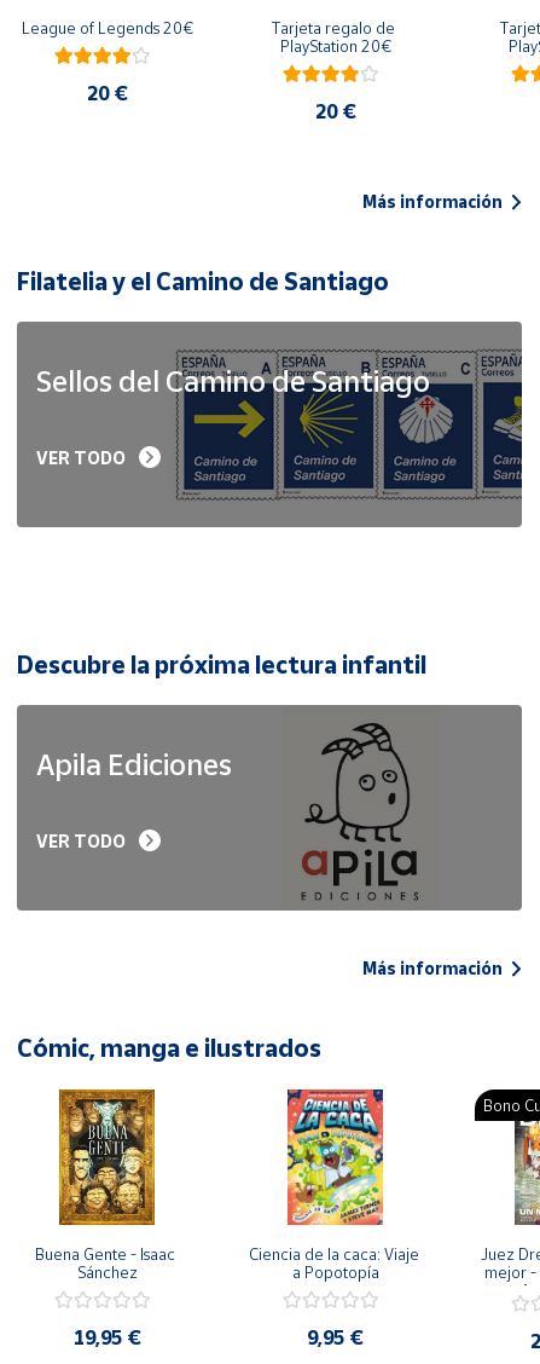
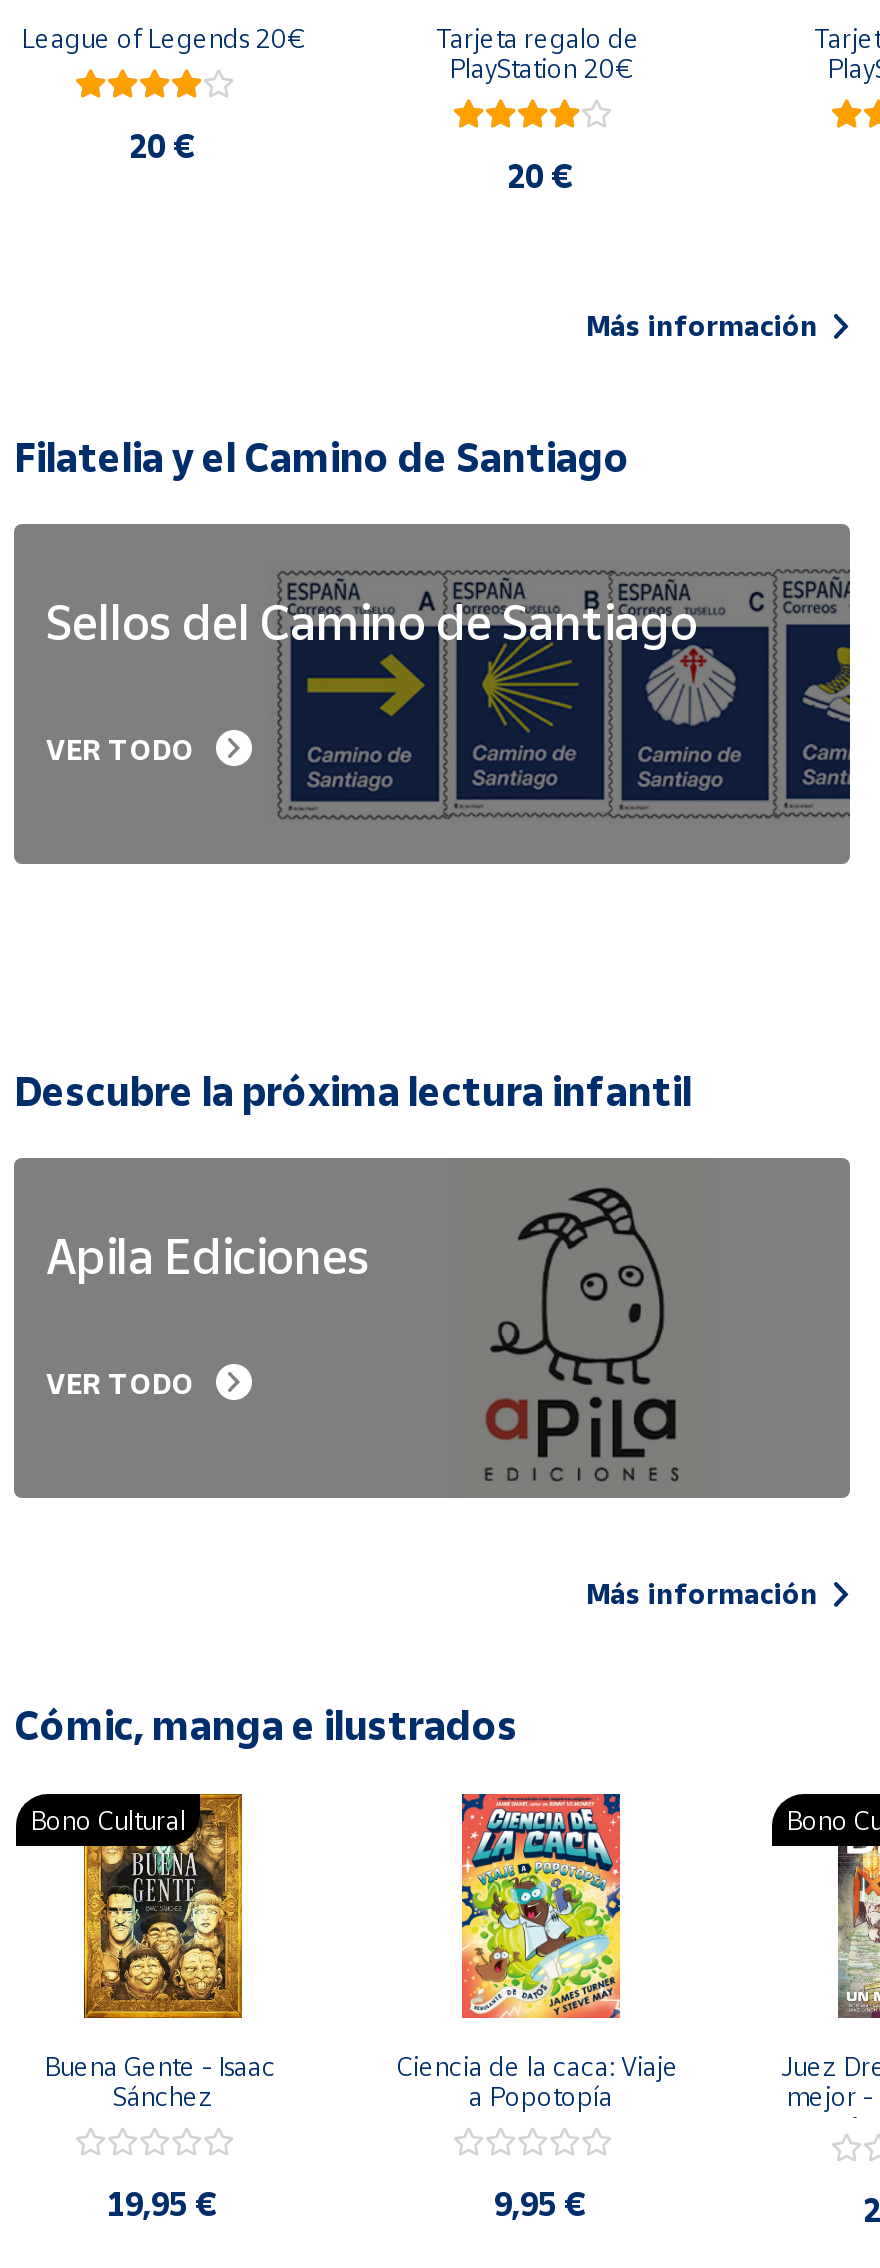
+ Bono Cultural
